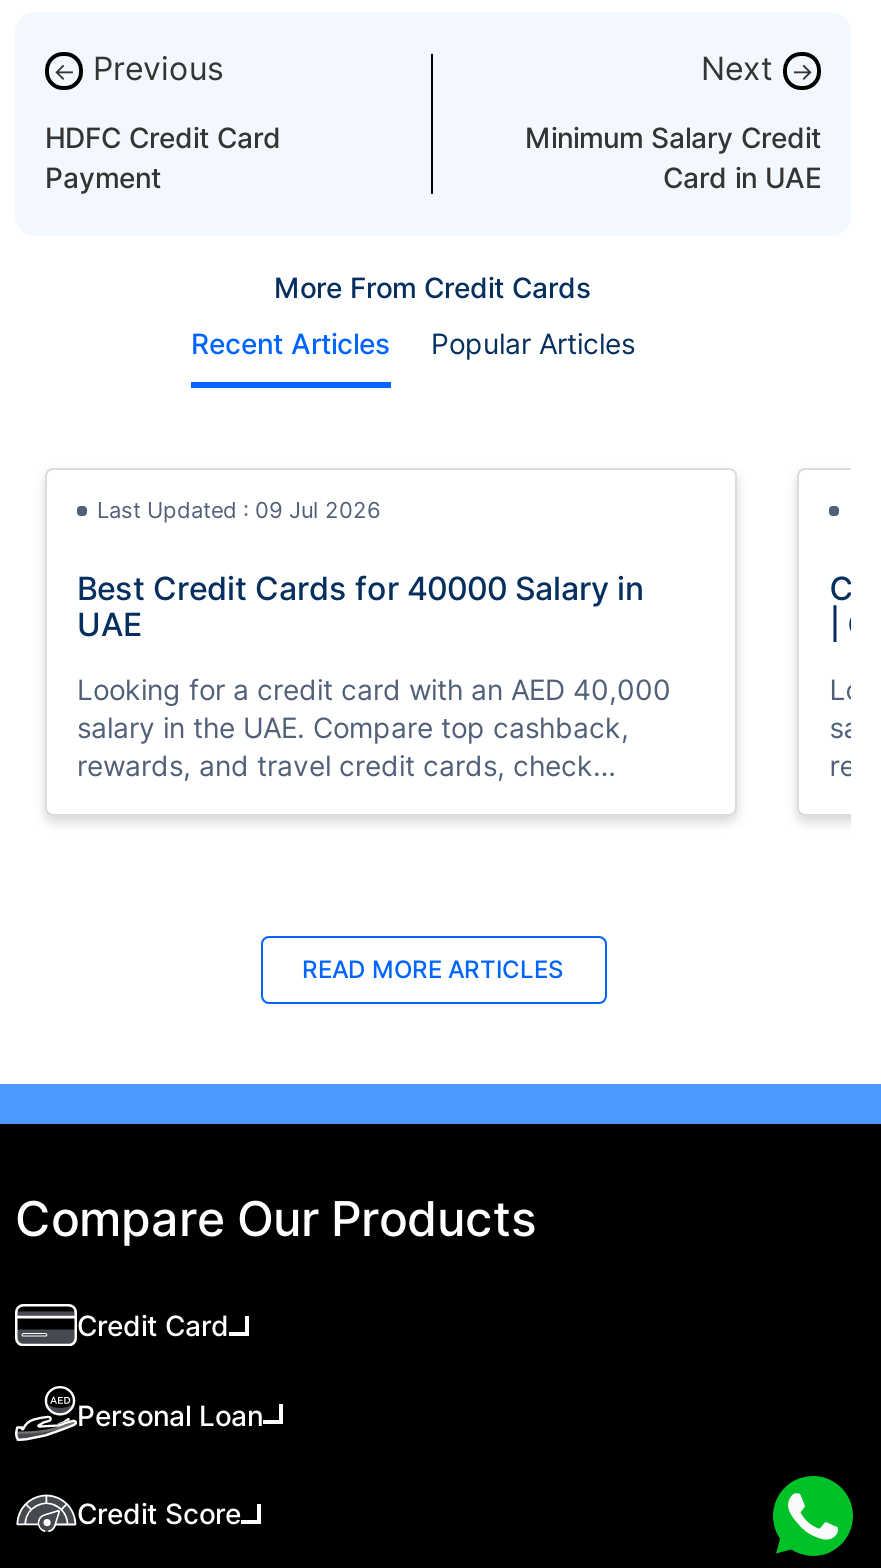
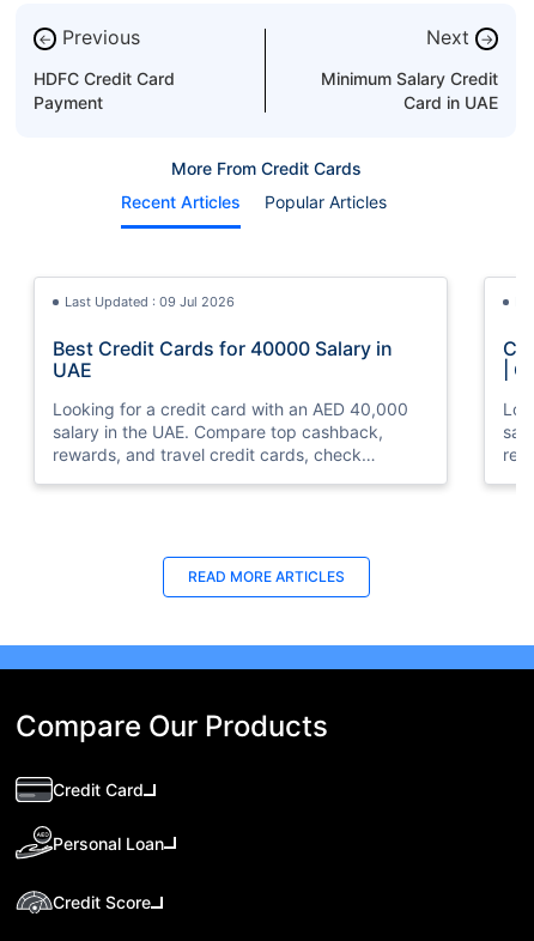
- [image]
